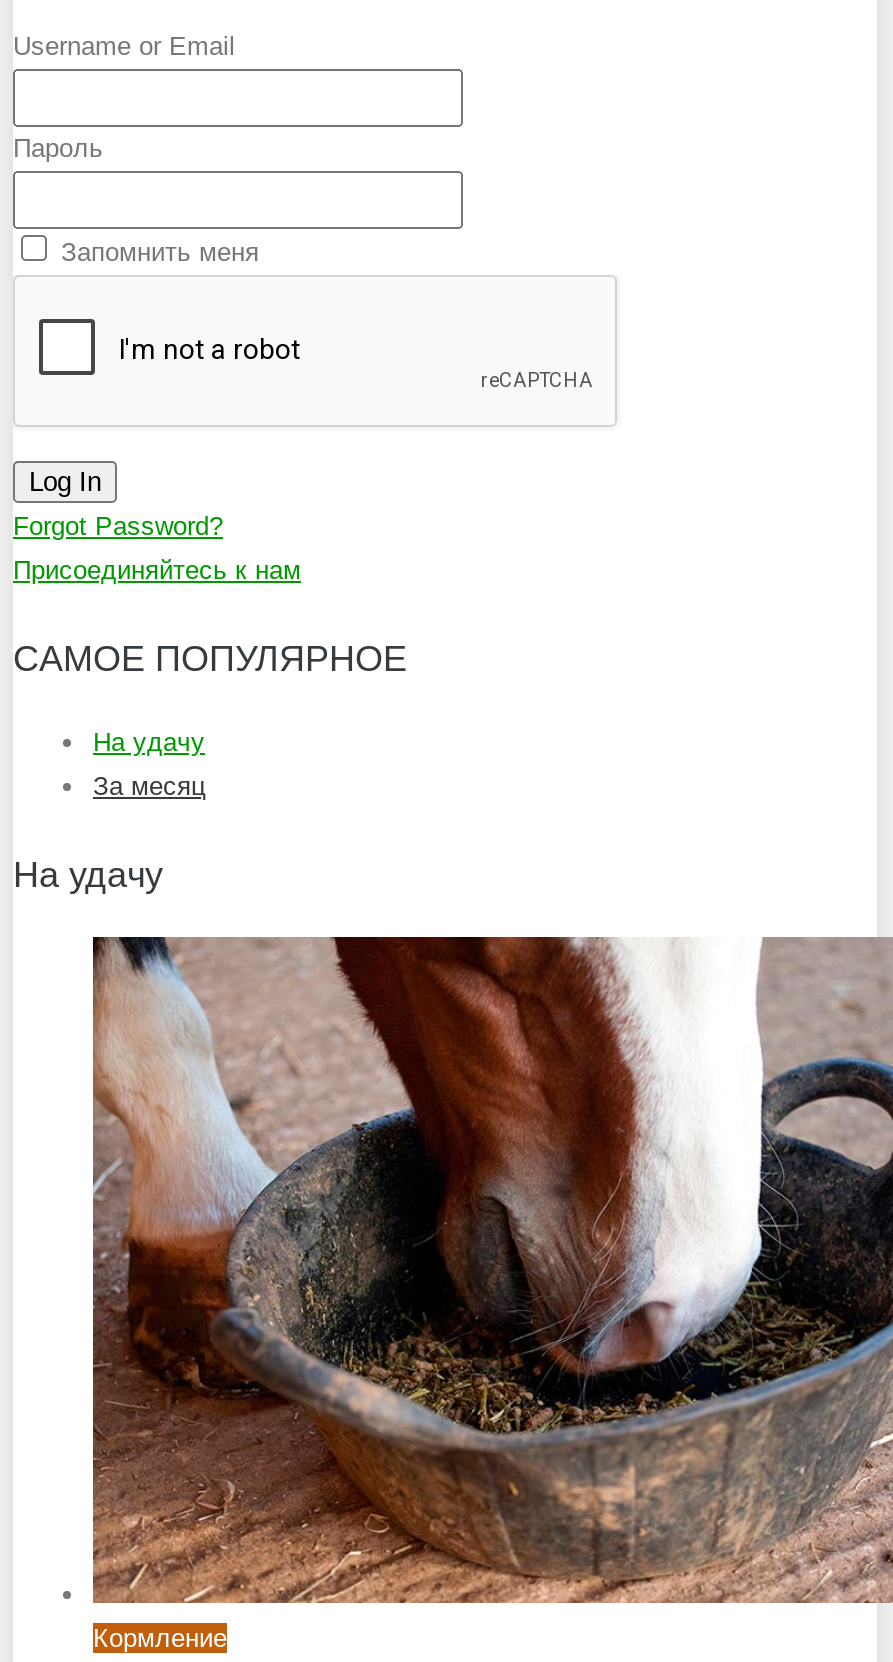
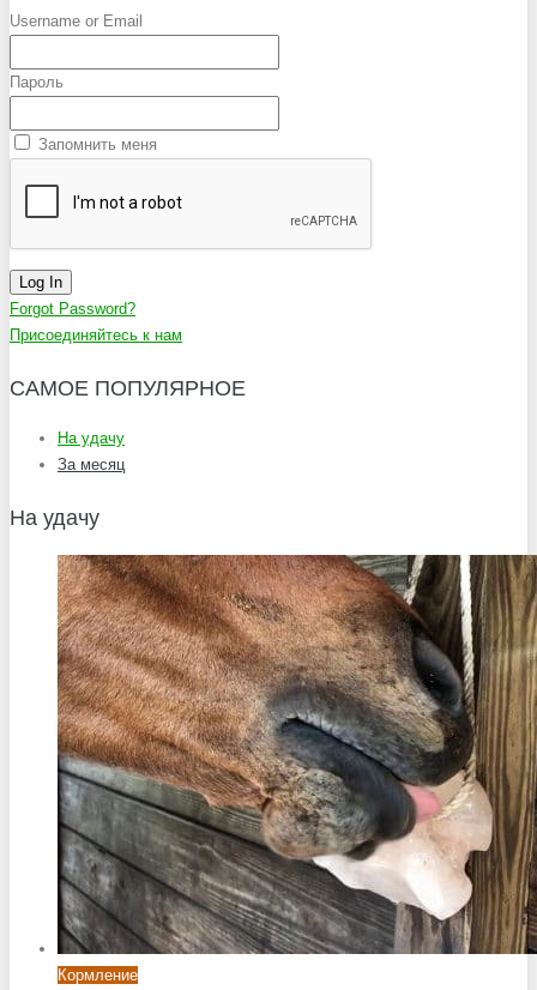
- [image]
+ [image]
